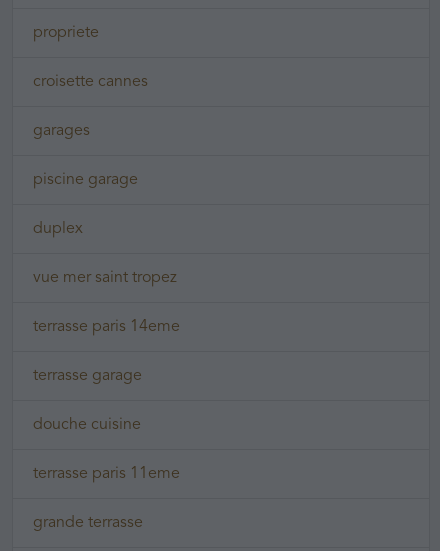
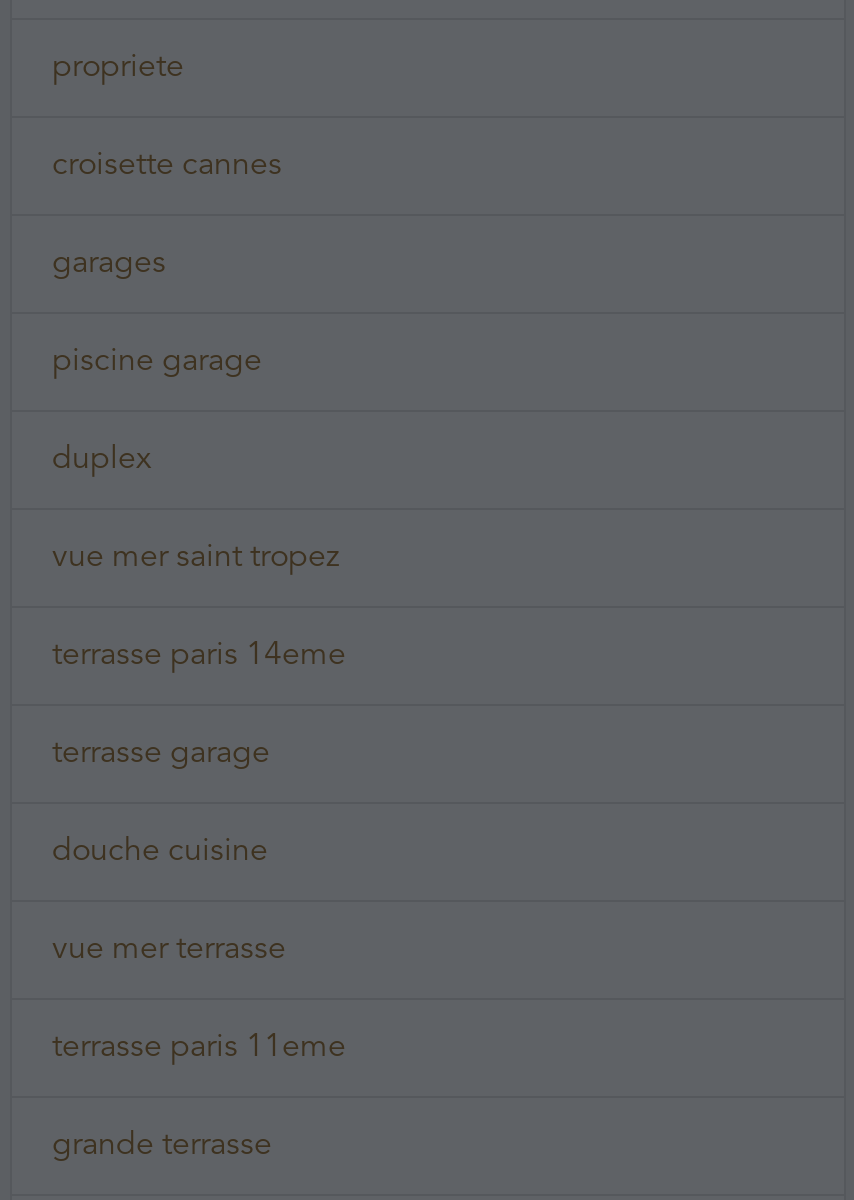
+ vue mer terrasse
